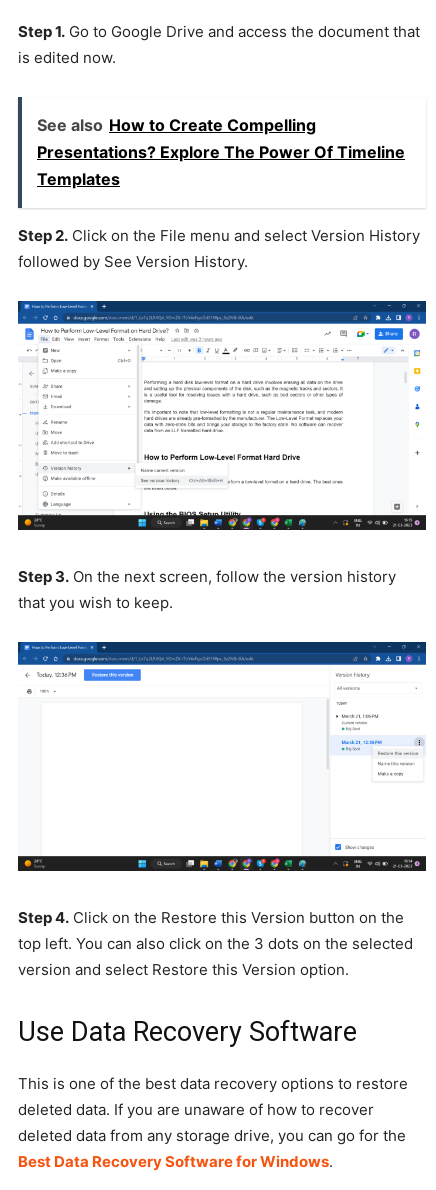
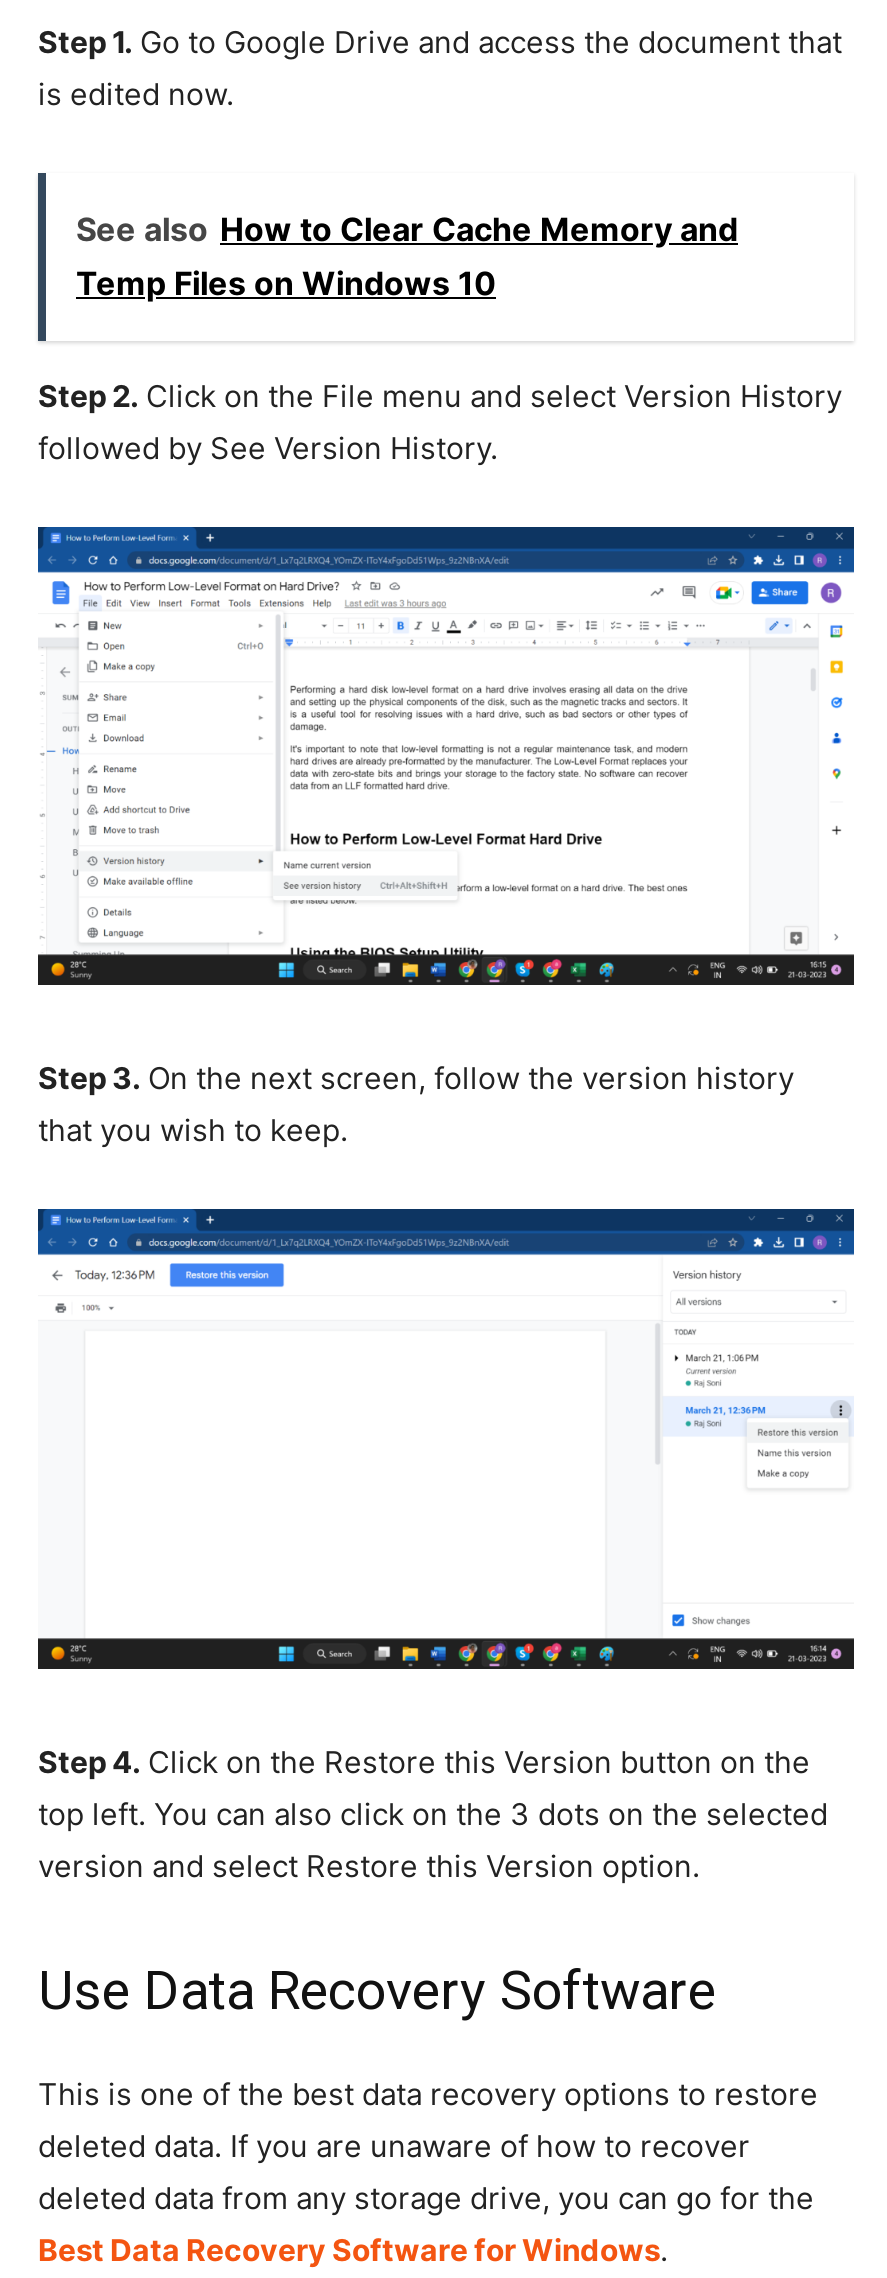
- See also How to Create Compelling
- Presentations? Explore The Power Of Timeline
- Templates
+ See also How to Clear Cache Memory and
+ Temp Files on Windows 10
